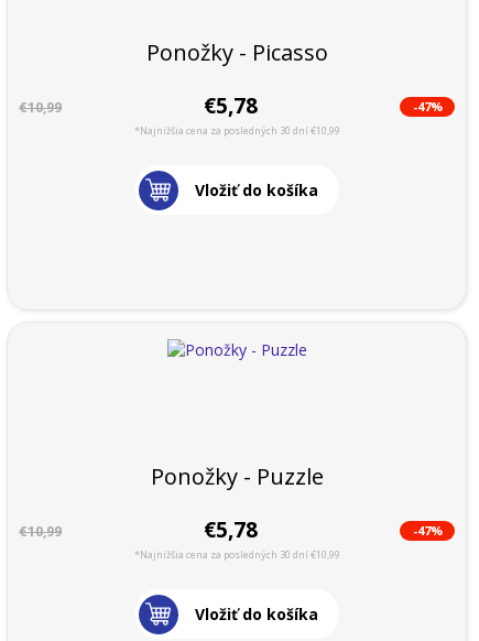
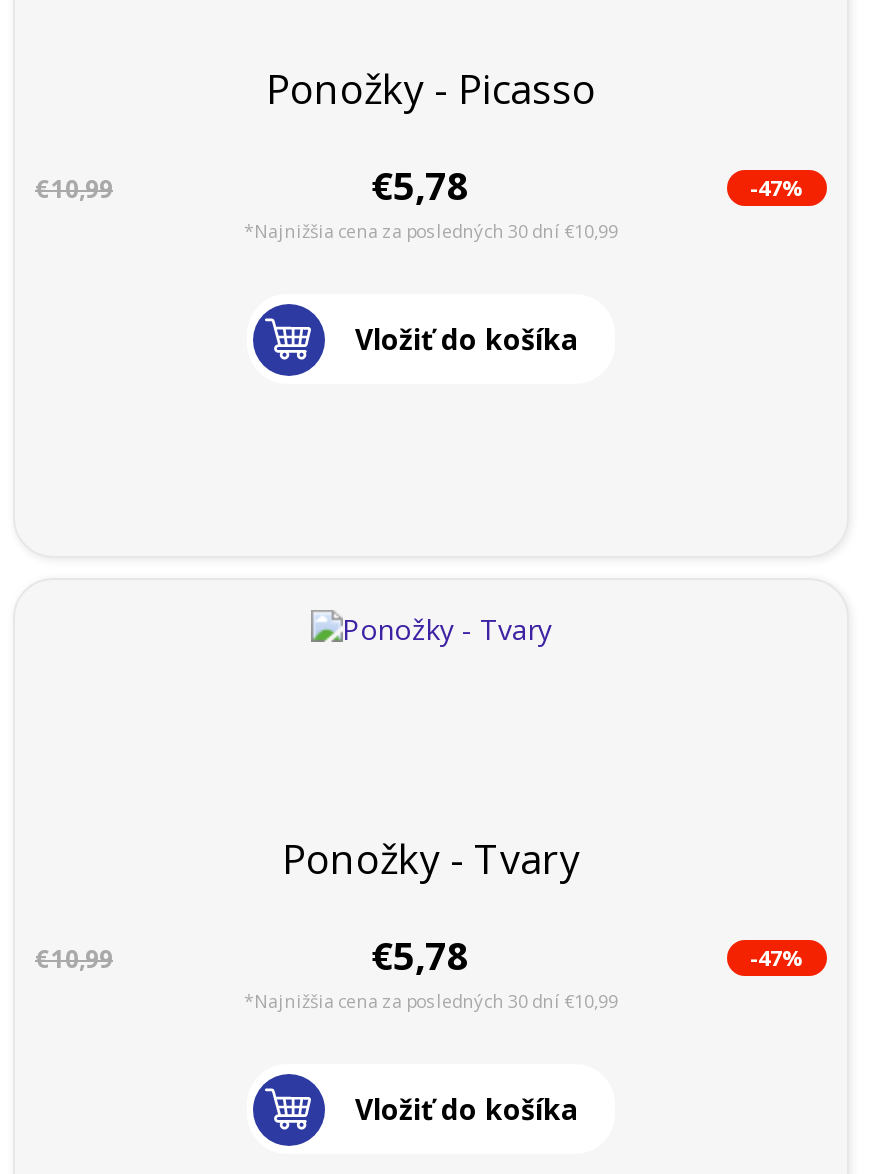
- Ponožky - Puzzle
+ Ponožky - Tvary
